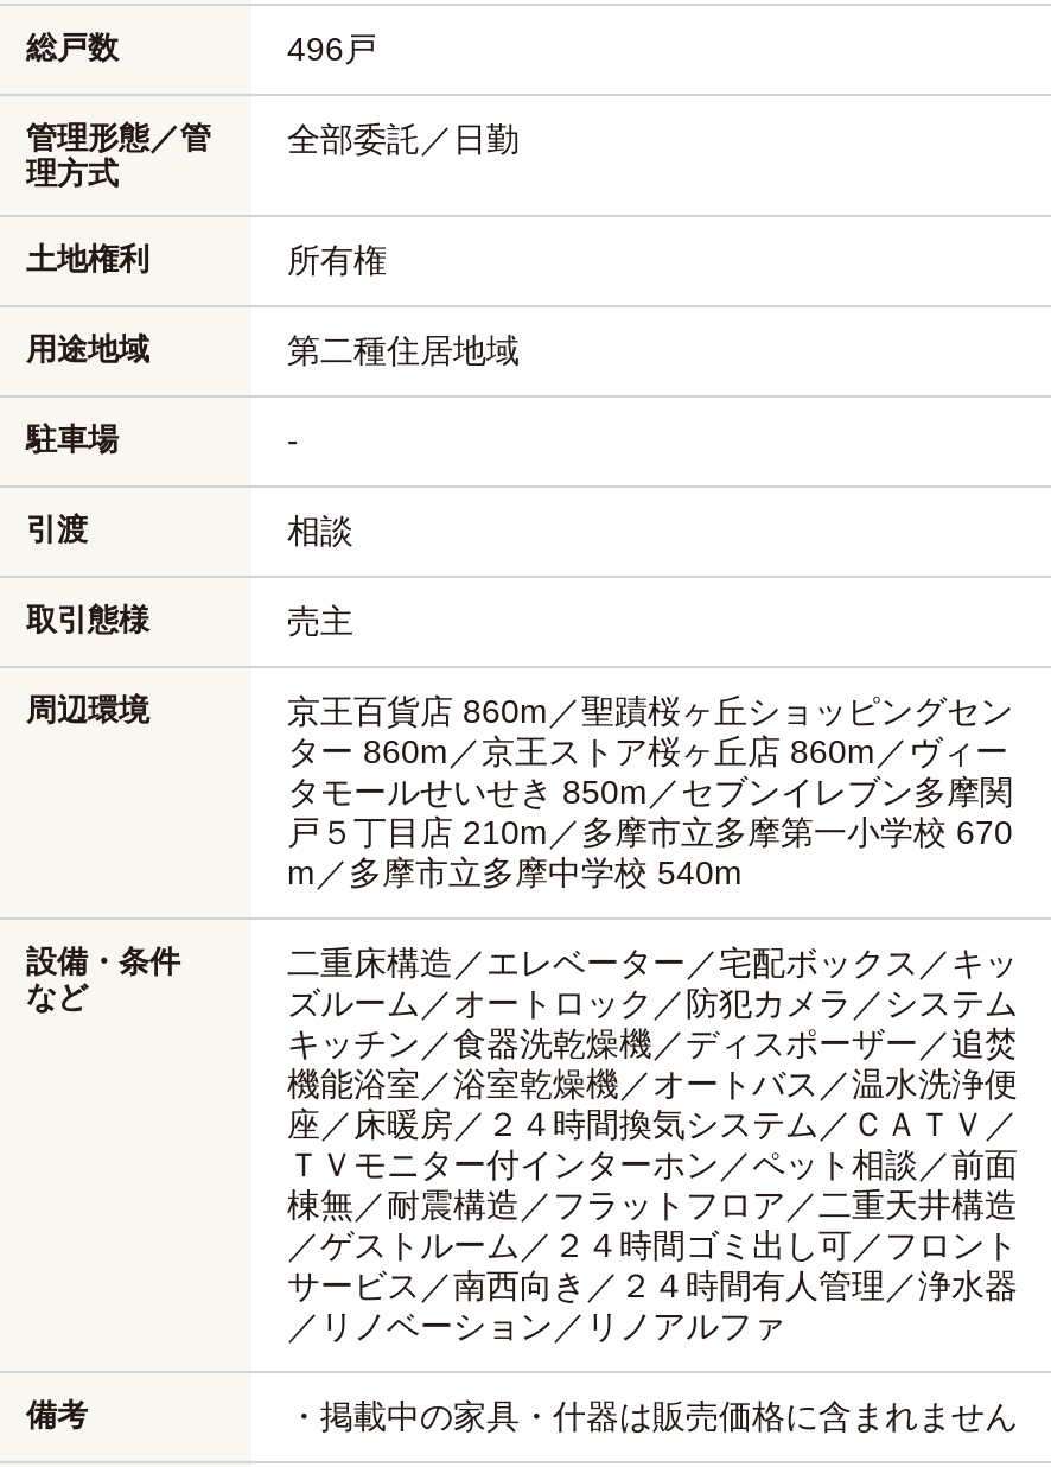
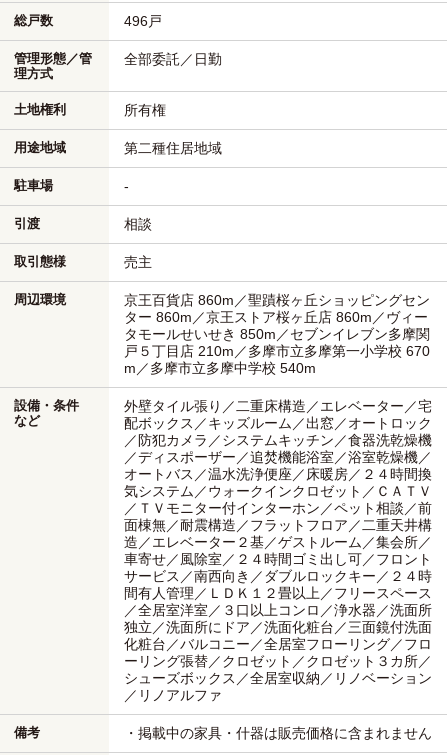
- 二重床構造／エレベーター／宅配ボックス／キッ
- ズルーム／オートロック／防犯カメラ／システム
- キッチン／食器洗乾燥機／ディスポーザー／追焚
- 機能浴室／浴室乾燥機／オートバス／温水洗浄便
- 座／床暖房／２４時間換気システム／ＣＡＴＶ／
- ＴＶモニター付インターホン／ペット相談／前面
- 棟無／耐震構造／フラットフロア／二重天井構造
- ／ゲストルーム／２４時間ゴミ出し可／フロント
- サービス／南西向き／２４時間有人管理／浄水器
- ／リノベーション／リノアルファ
+ 外壁タイル張り／二重床構造／エレベーター／宅
+ 配ボックス／キッズルーム／出窓／オートロック
+ ／防犯カメラ／システムキッチン／食器洗乾燥機
+ ／ディスポーザー／追焚機能浴室／浴室乾燥機／
+ オートバス／温水洗浄便座／床暖房／２４時間換
+ 気システム／ウォークインクロゼット／ＣＡＴＶ
+ ／ＴＶモニター付インターホン／ペット相談／前
+ 面棟無／耐震構造／フラットフロア／二重天井構
+ 造／エレベーター２基／ゲストルーム／集会所／
+ 車寄せ／風除室／２４時間ゴミ出し可／フロント
+ サービス／南西向き／ダブルロックキー／２４時
+ 間有人管理／ＬＤＫ１２畳以上／フリースペース
+ ／全居室洋室／３口以上コンロ／浄水器／洗面所
+ 独立／洗面所にドア／洗面化粧台／三面鏡付洗面
+ 化粧台／バルコニー／全居室フローリング／フロ
+ ーリング張替／クロゼット／クロゼット３カ所／
+ シューズボックス／全居室収納／リノベーション
+ ／リノアルファ
